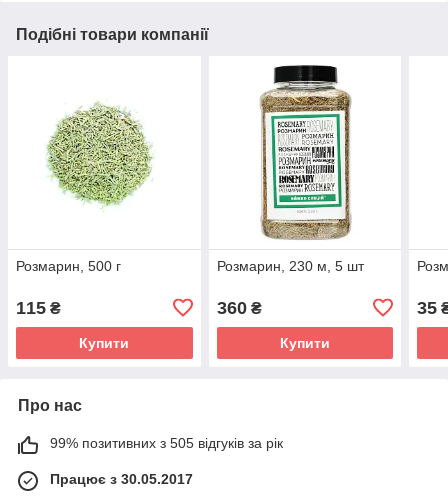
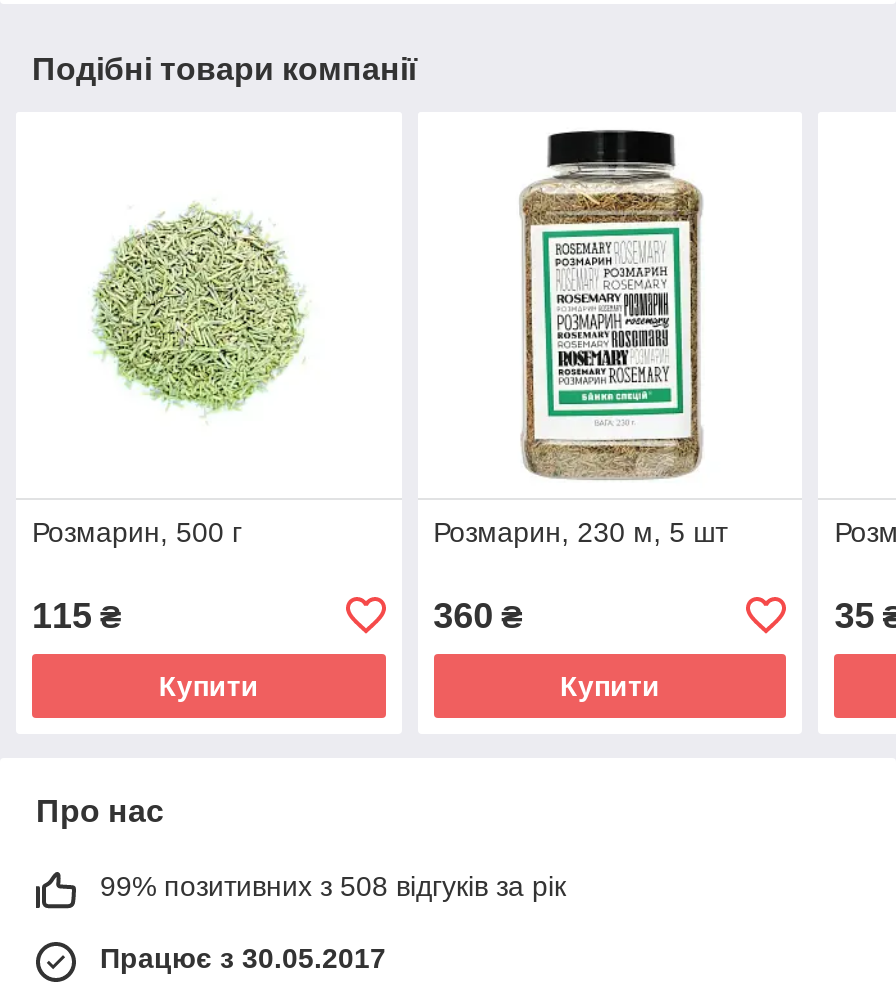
- 99% позитивних з 505 відгуків за рік
+ 99% позитивних з 508 відгуків за рік
